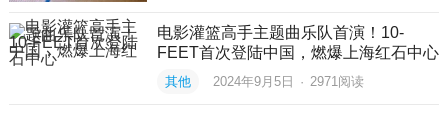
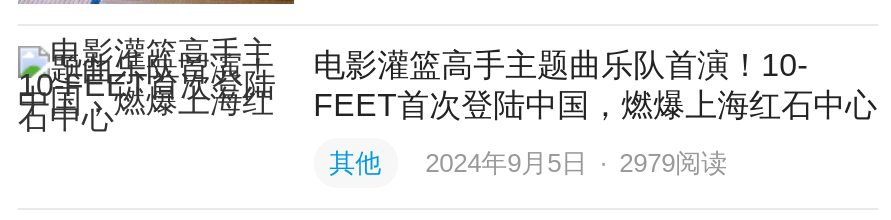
- 其他 2024年9月5日 · 2971阅读
+ 其他 2024年9月5日 · 2979阅读
